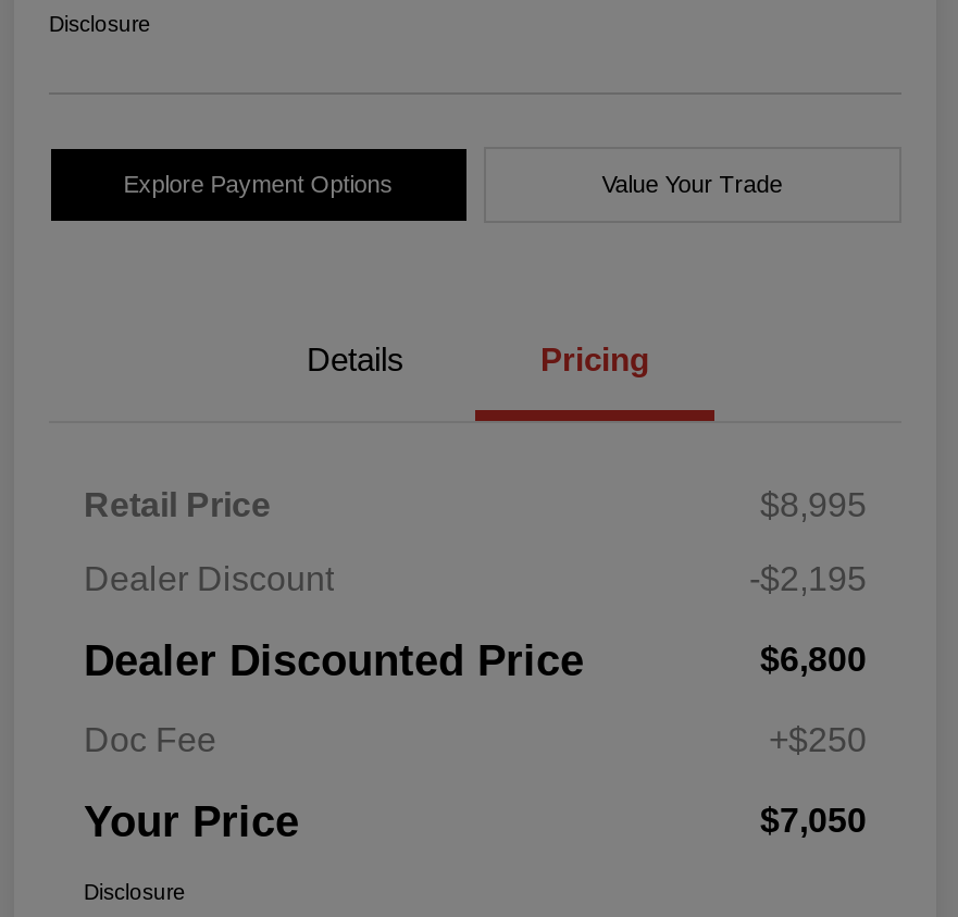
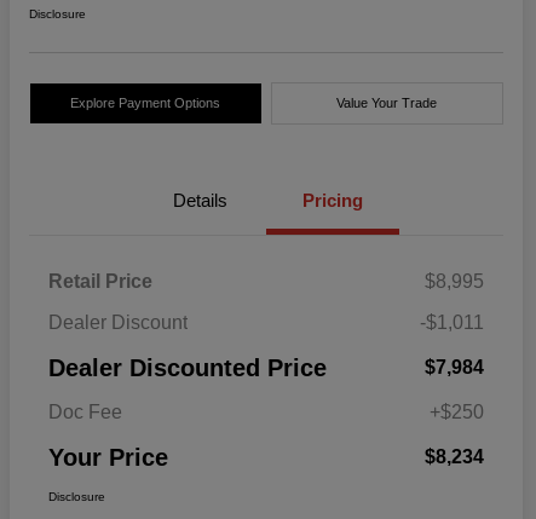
- -$2,195
+ -$1,011

- $6,800
+ $7,984

- $7,050
+ $8,234
